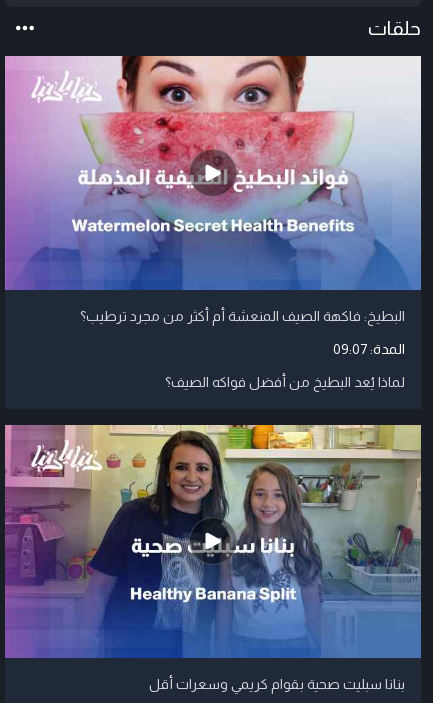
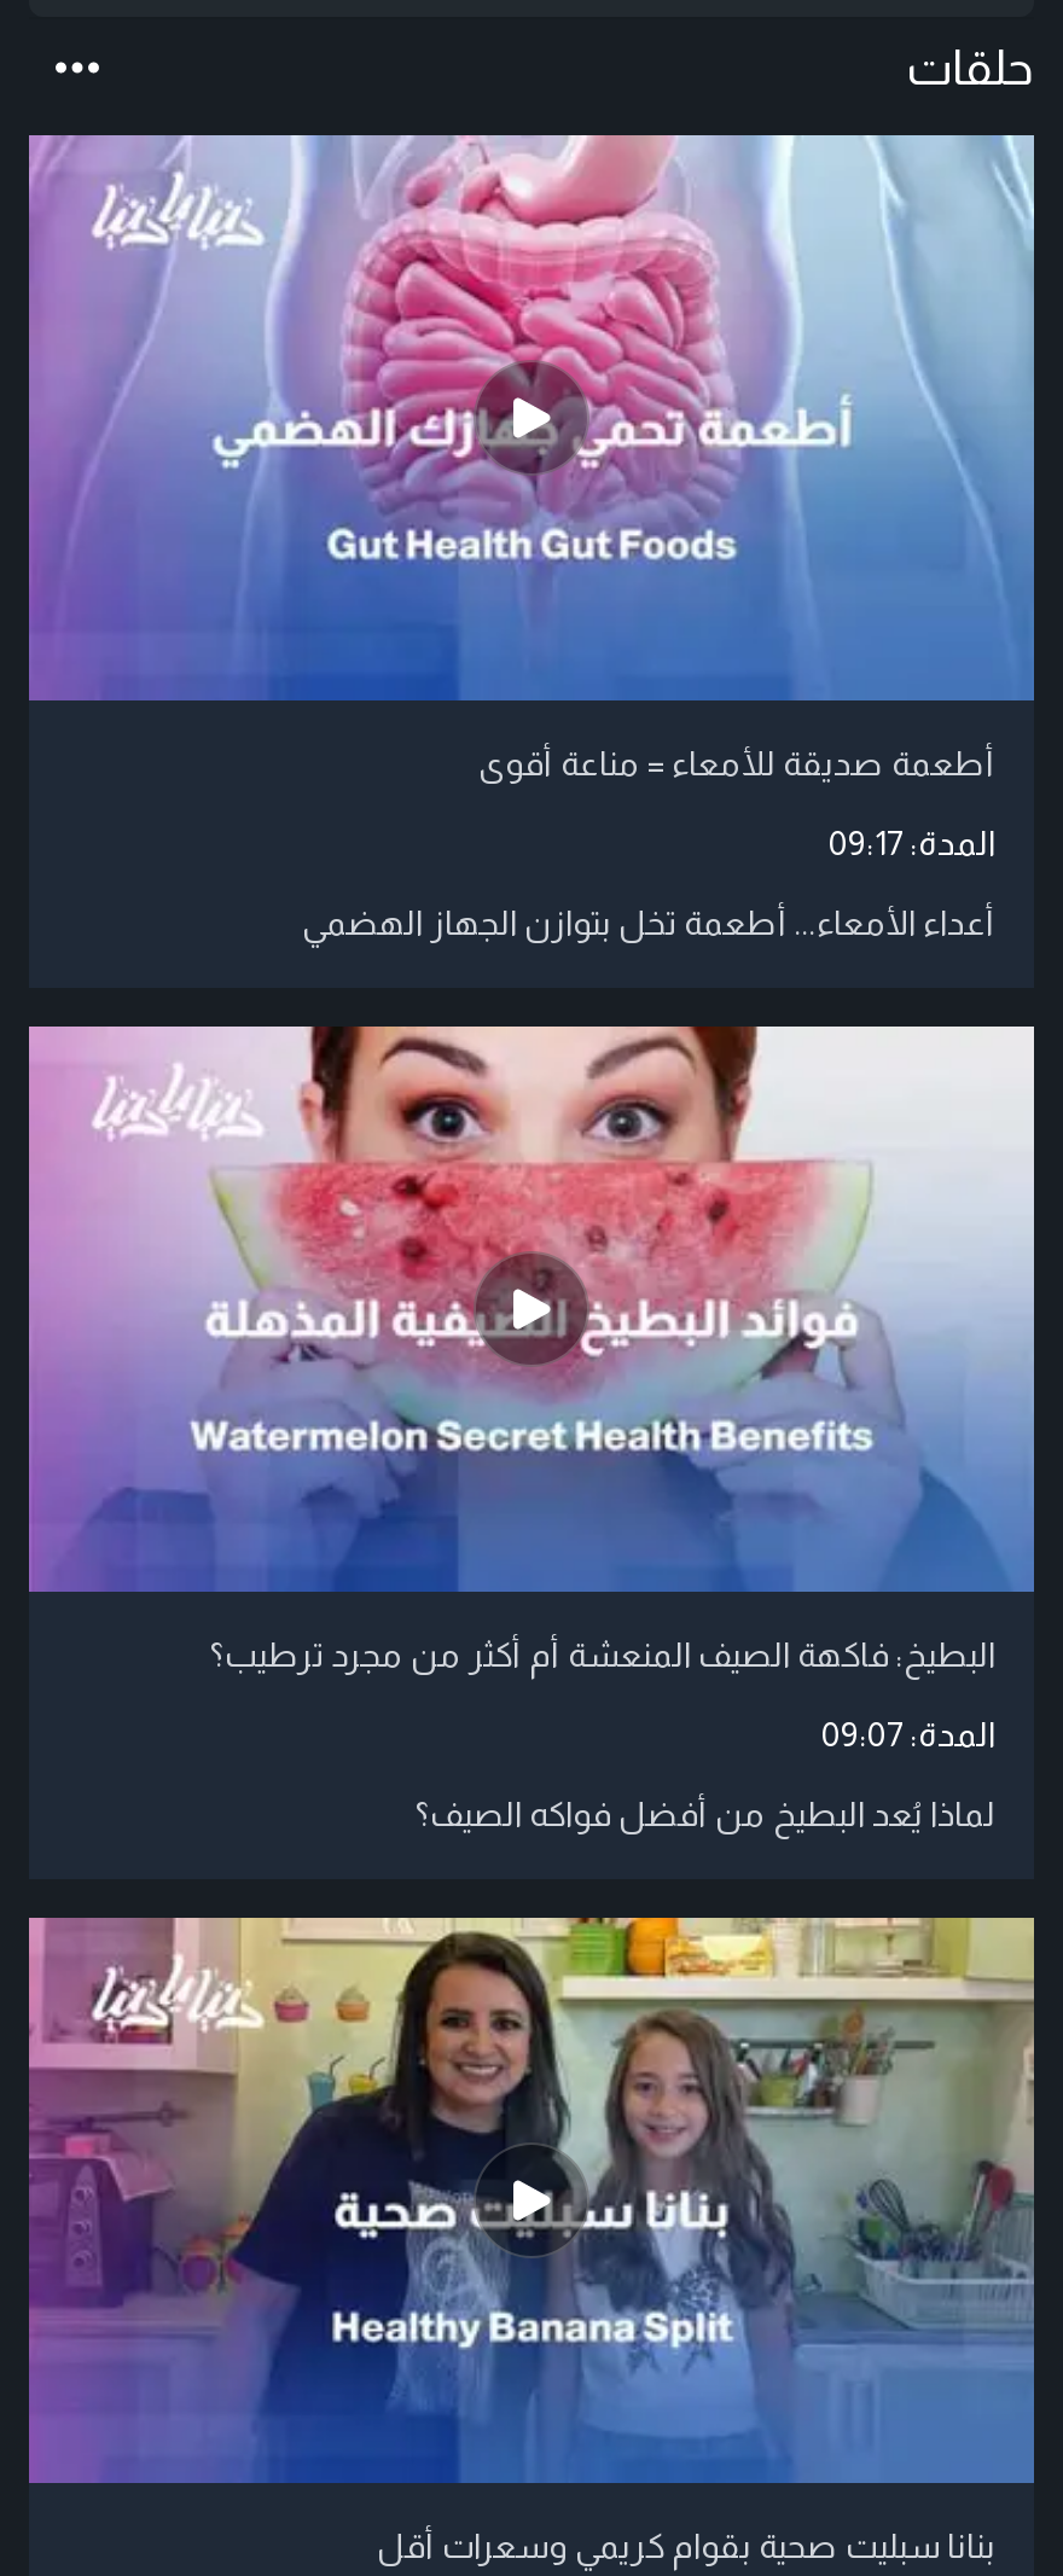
+ [image]
+ أطعمة صديقة للأمعاء = مناعة أقوى
+ المدة: 09:17
+ أعداء الأمعاء... أطعمة تخل بتوازن الجهاز الهضمي
